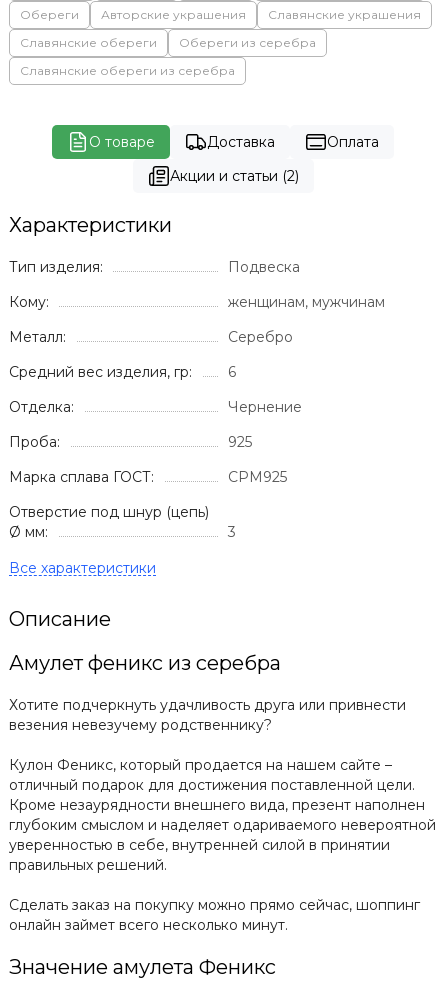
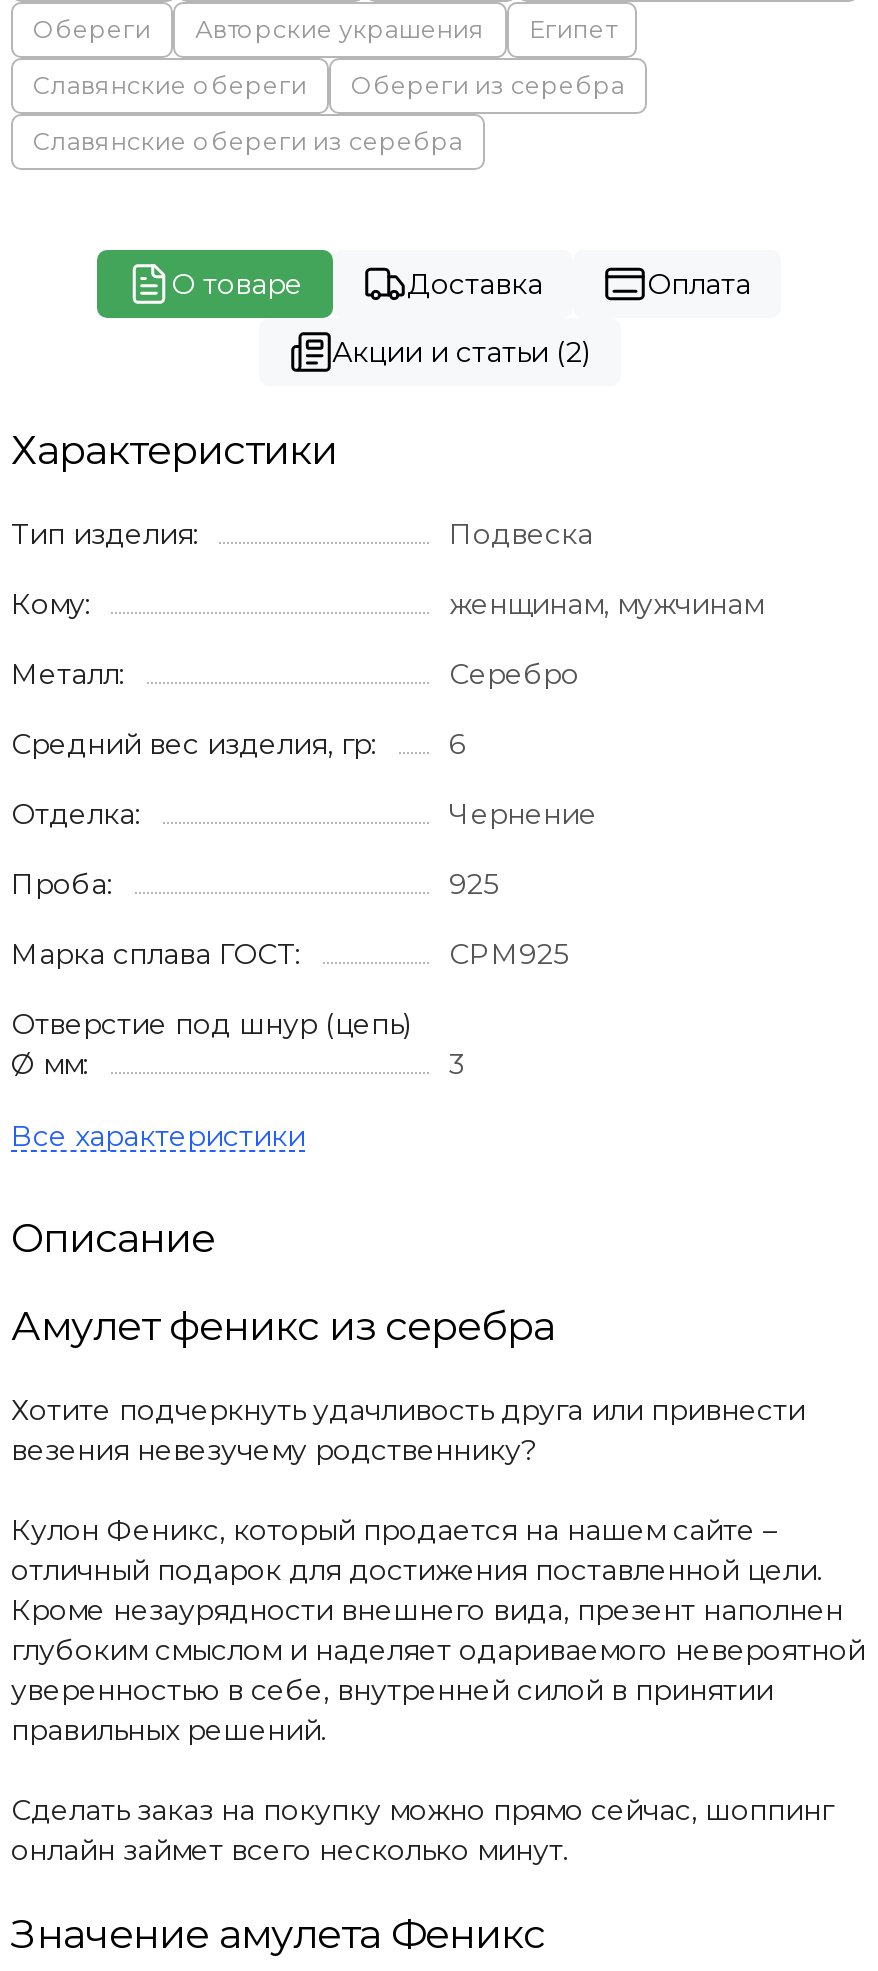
- Славянские украшения
+ Египет
